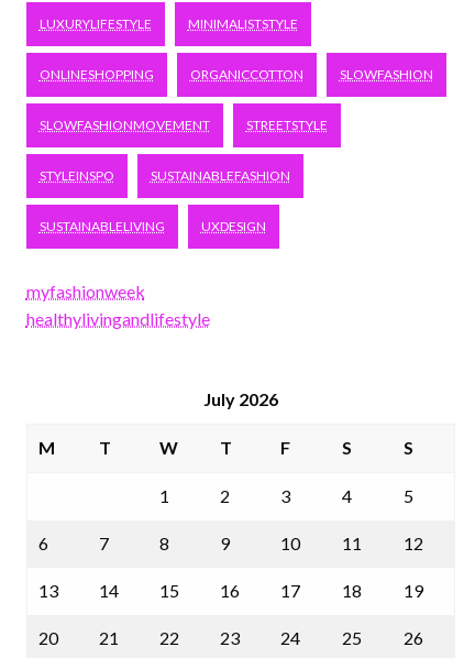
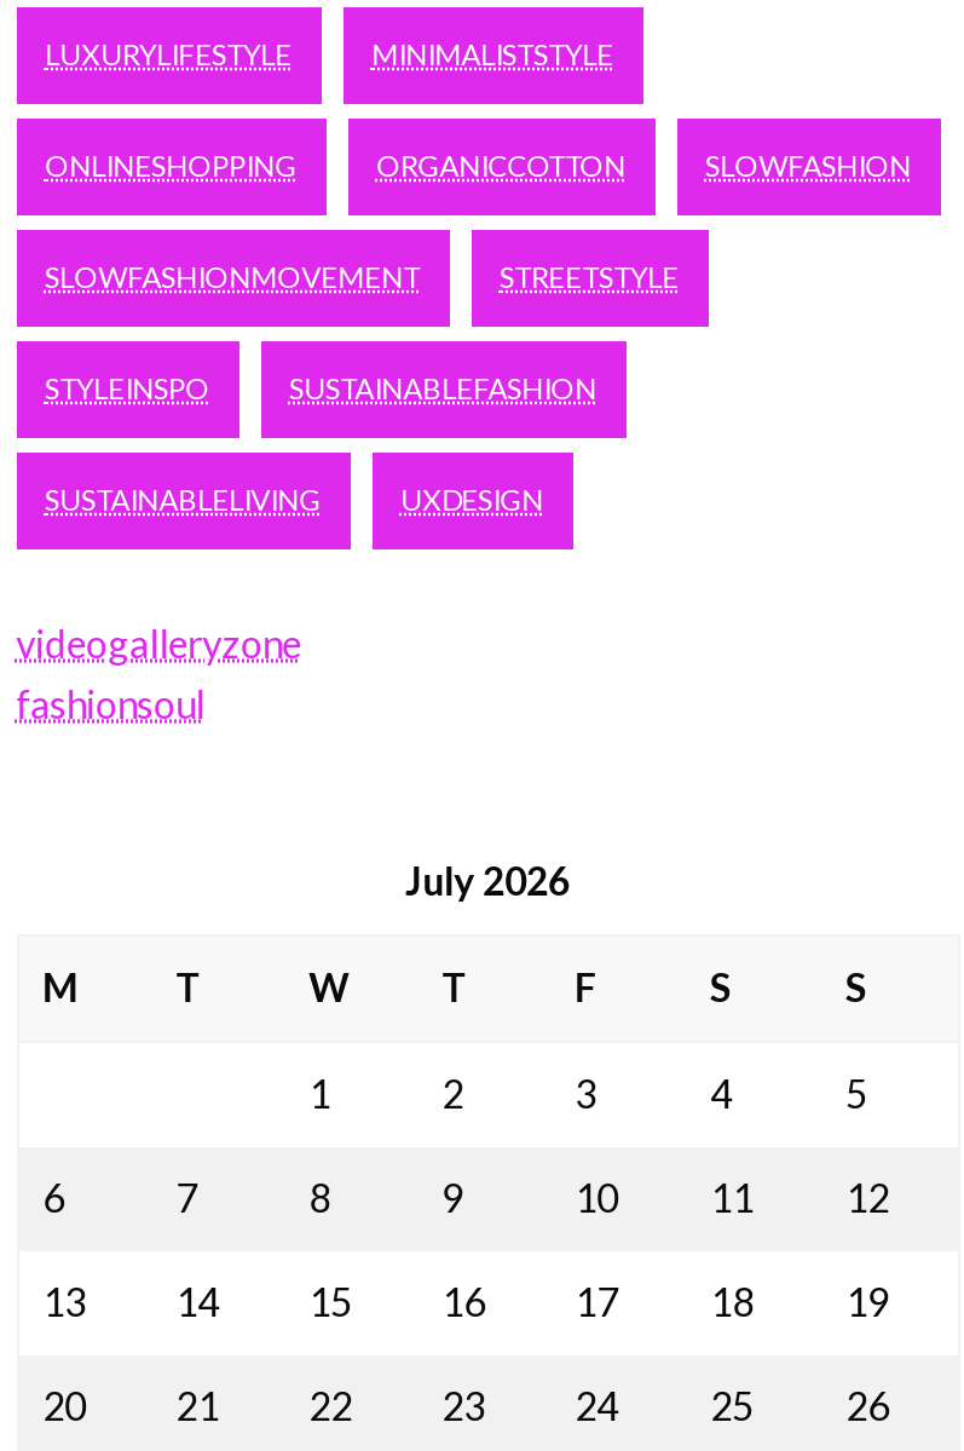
- myfashionweek
- healthylivingandlifestyle
+ videogalleryzone
+ fashionsoul
